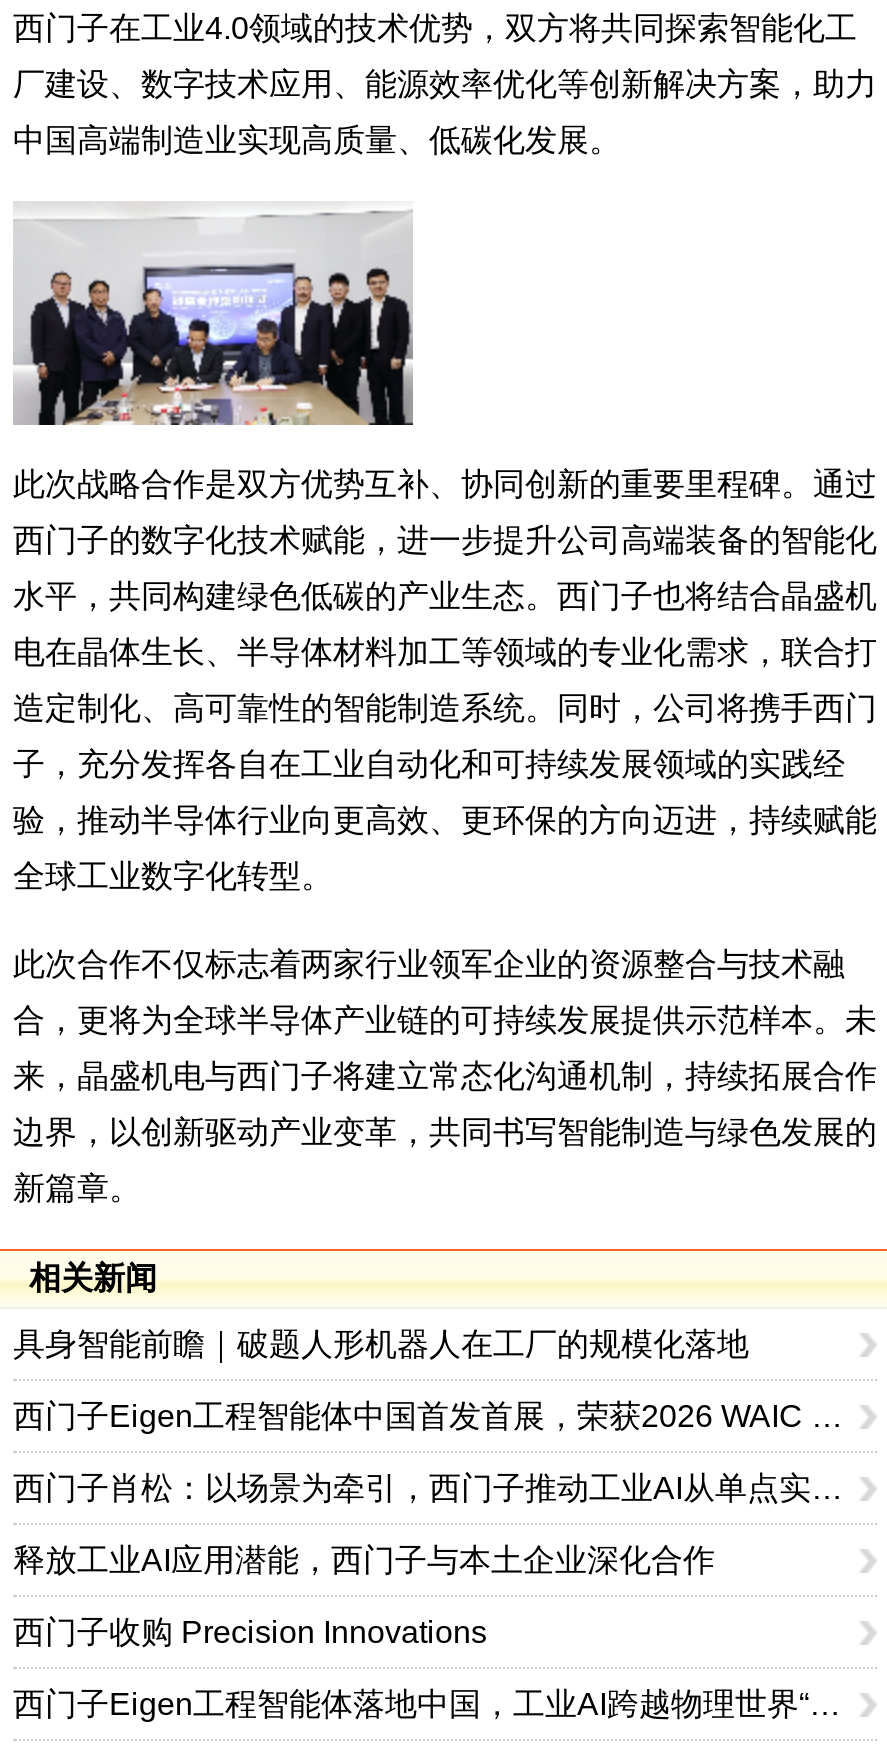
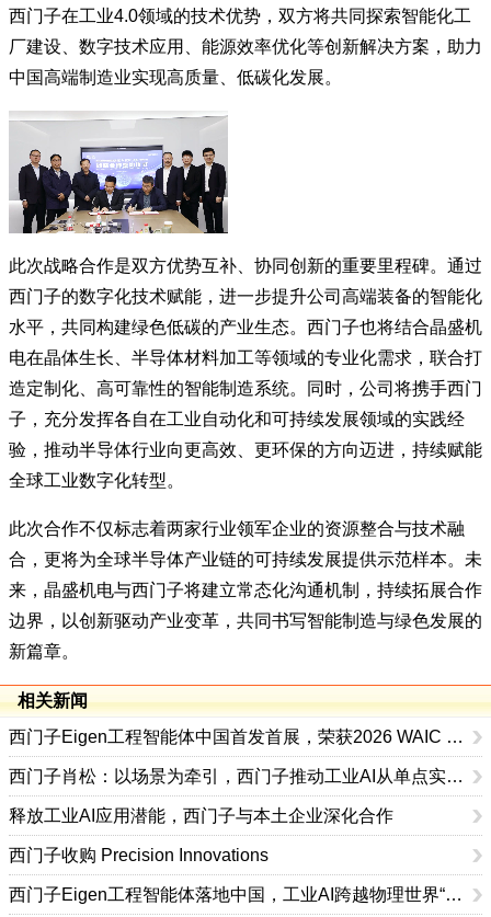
- 具身智能前瞻｜破题人形机器人在工厂的规模化落地
